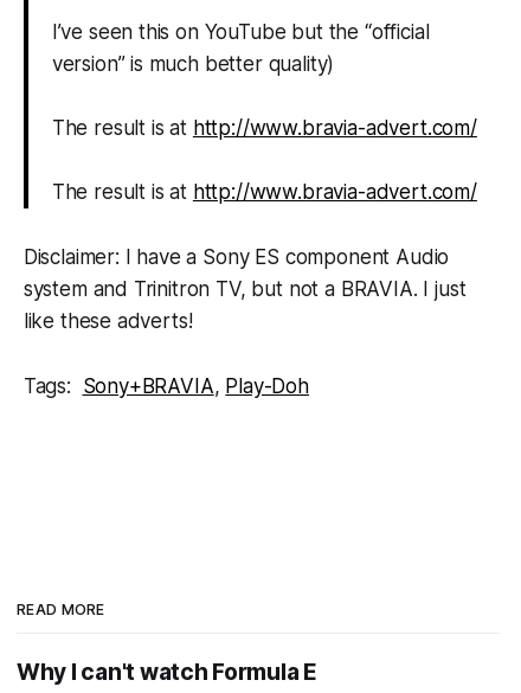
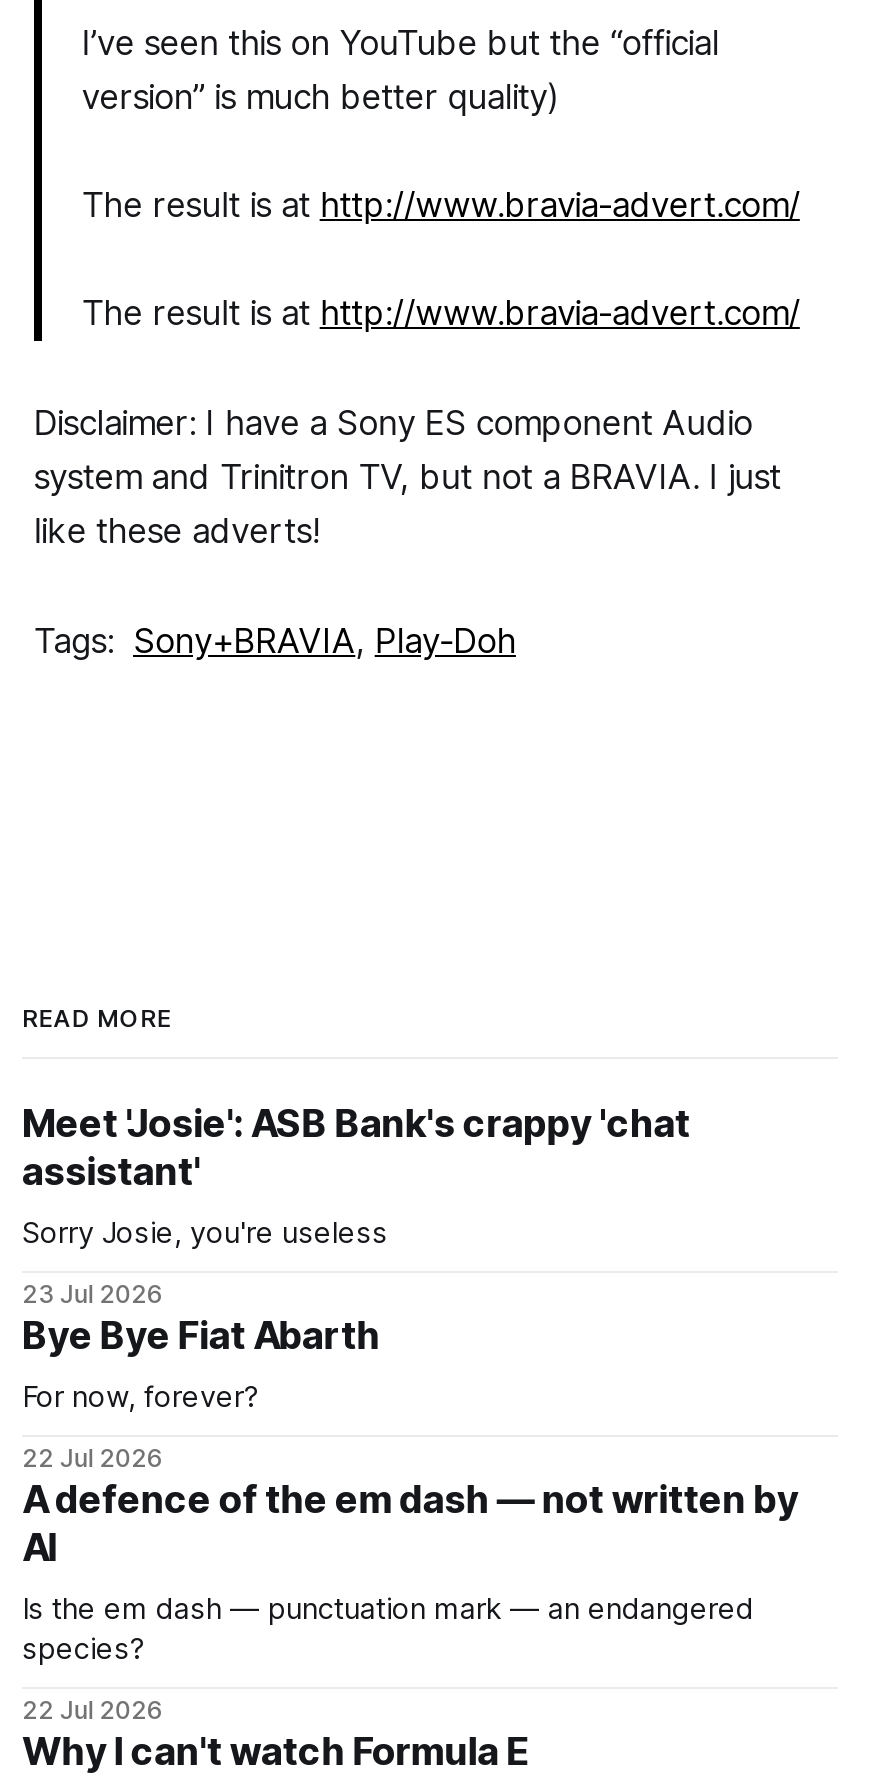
+ Meet 'Josie': ASB Bank's crappy 'chat
+ assistant'
+ Sorry Josie, you're useless
+ 23 Jul 2026
+ Bye Bye Fiat Abarth
+ For now, forever?
+ 22 Jul 2026
+ A defence of the em dash — not written by
+ AI
+ Is the em dash — punctuation mark — an endangered
+ species?
+ 22 Jul 2026
